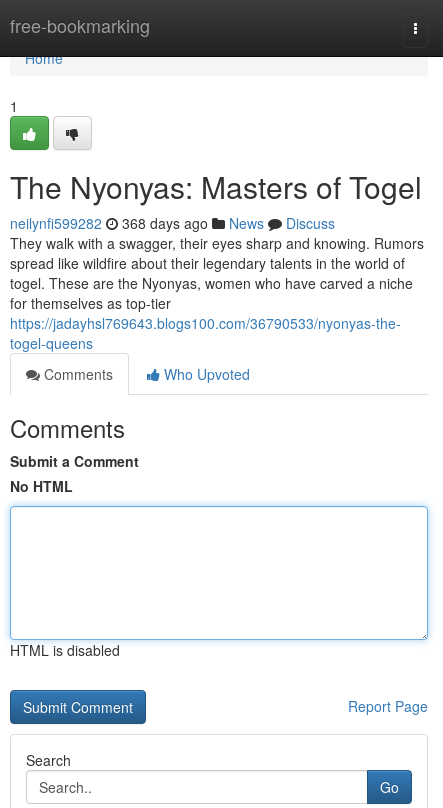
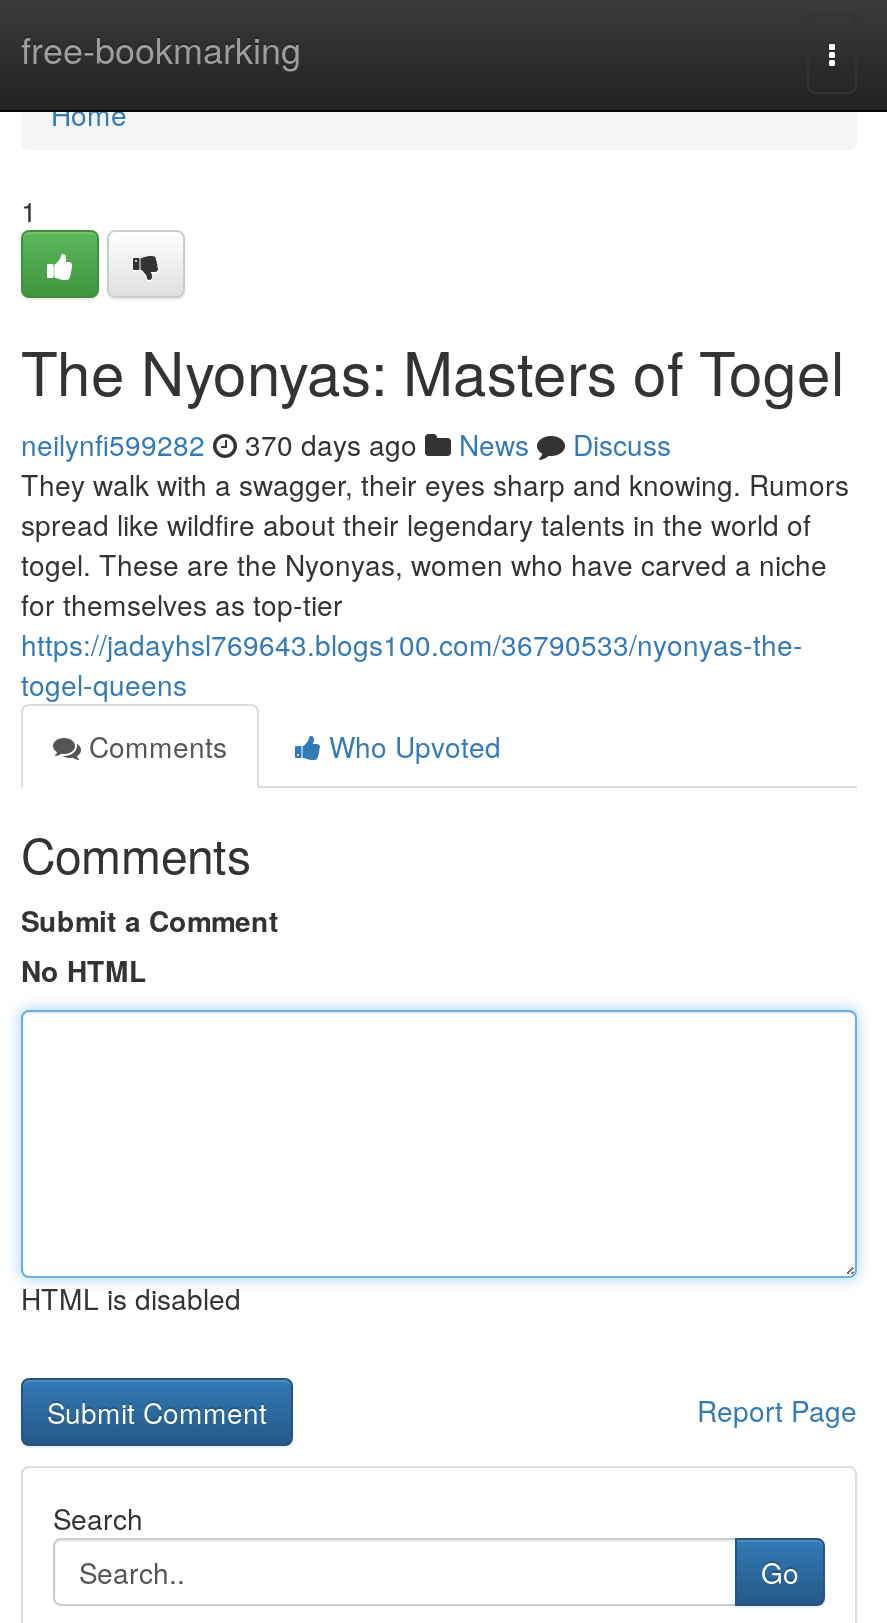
- neilynfi599282 368 days ago News Discuss
+ neilynfi599282 370 days ago News Discuss
